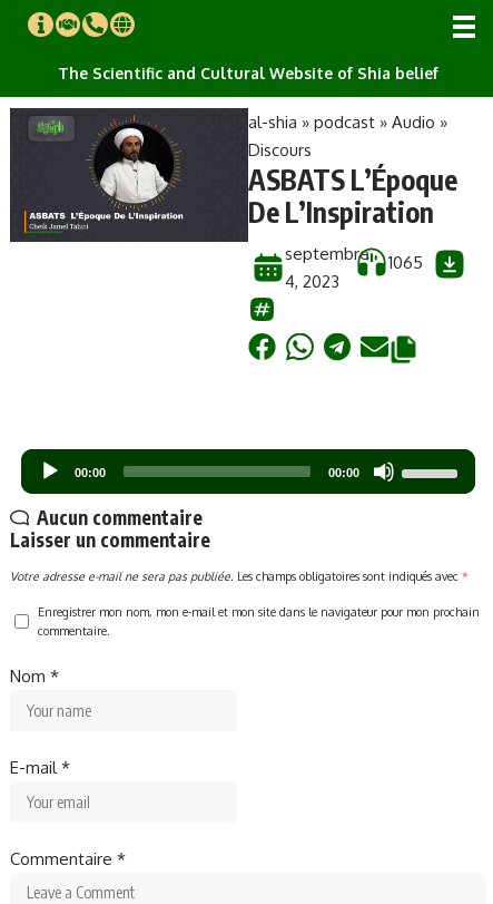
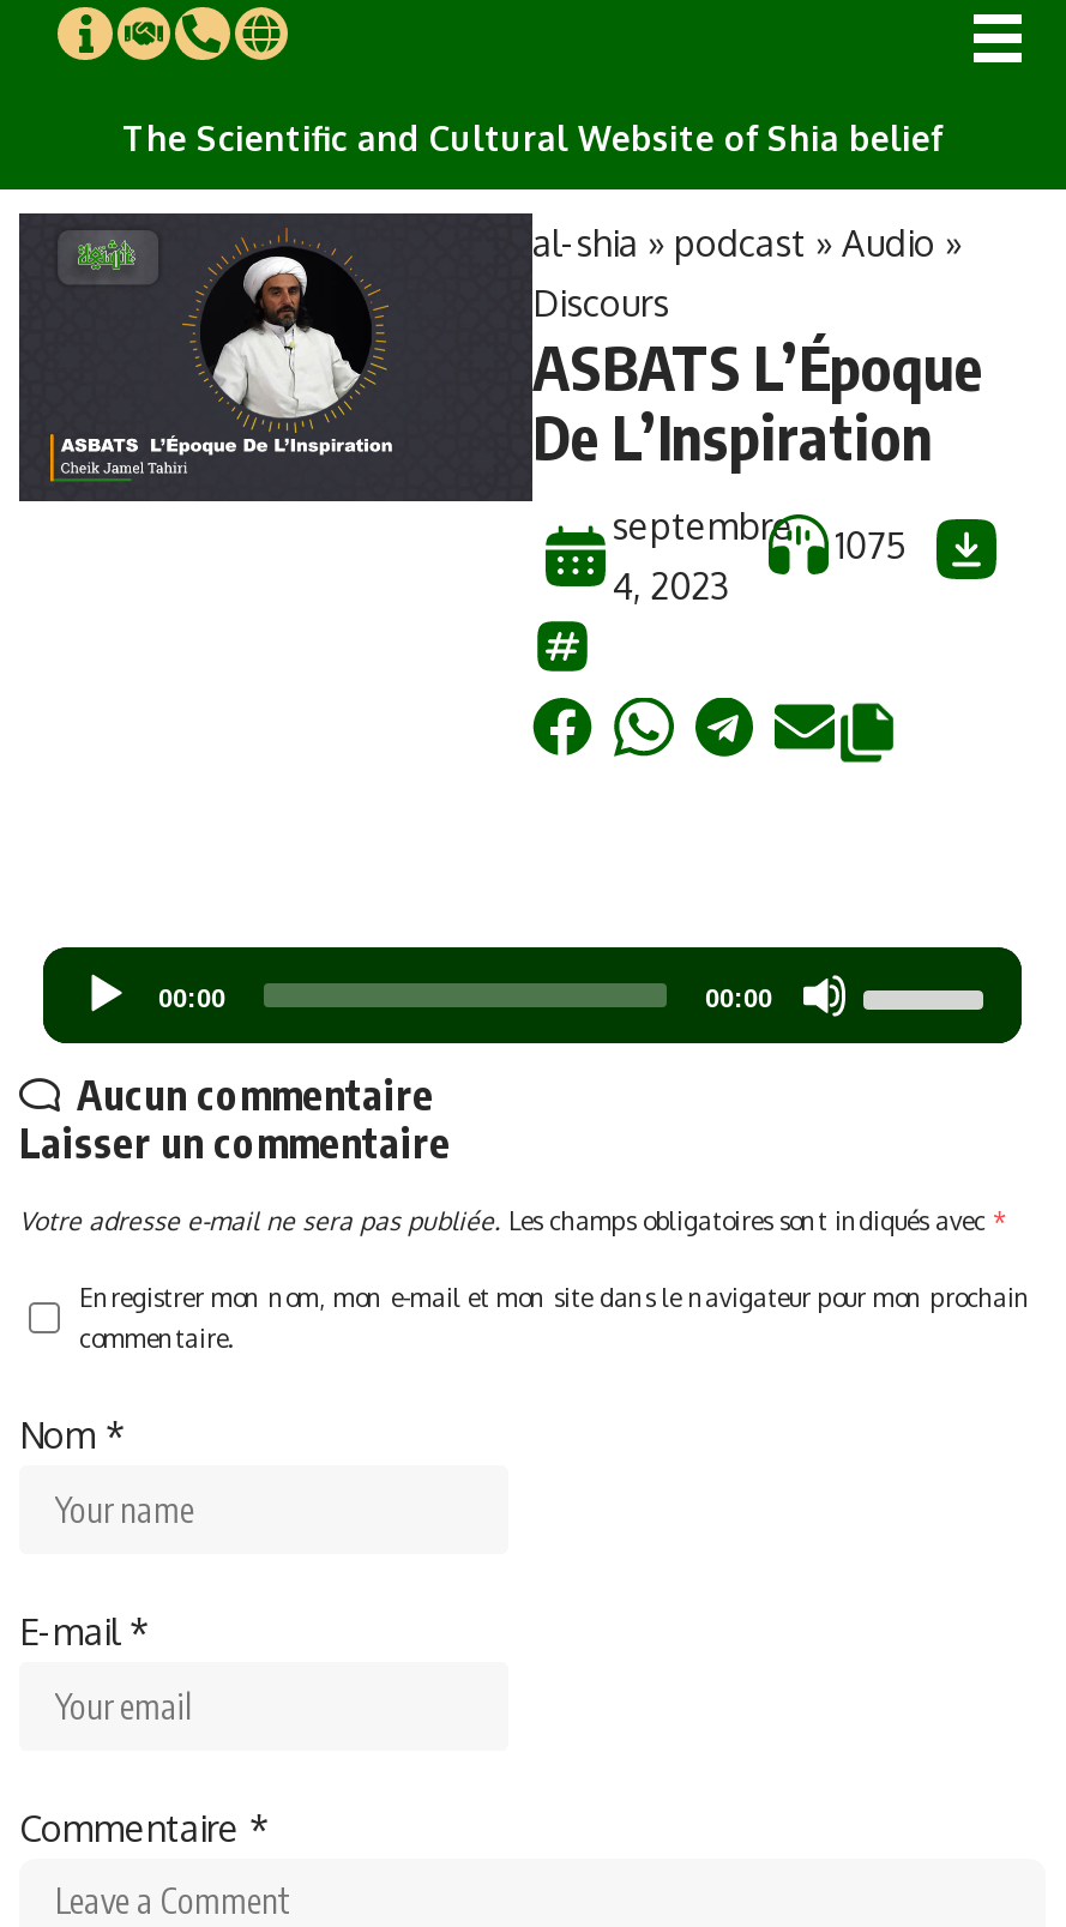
- septembre 1065
+ septembre 1075
